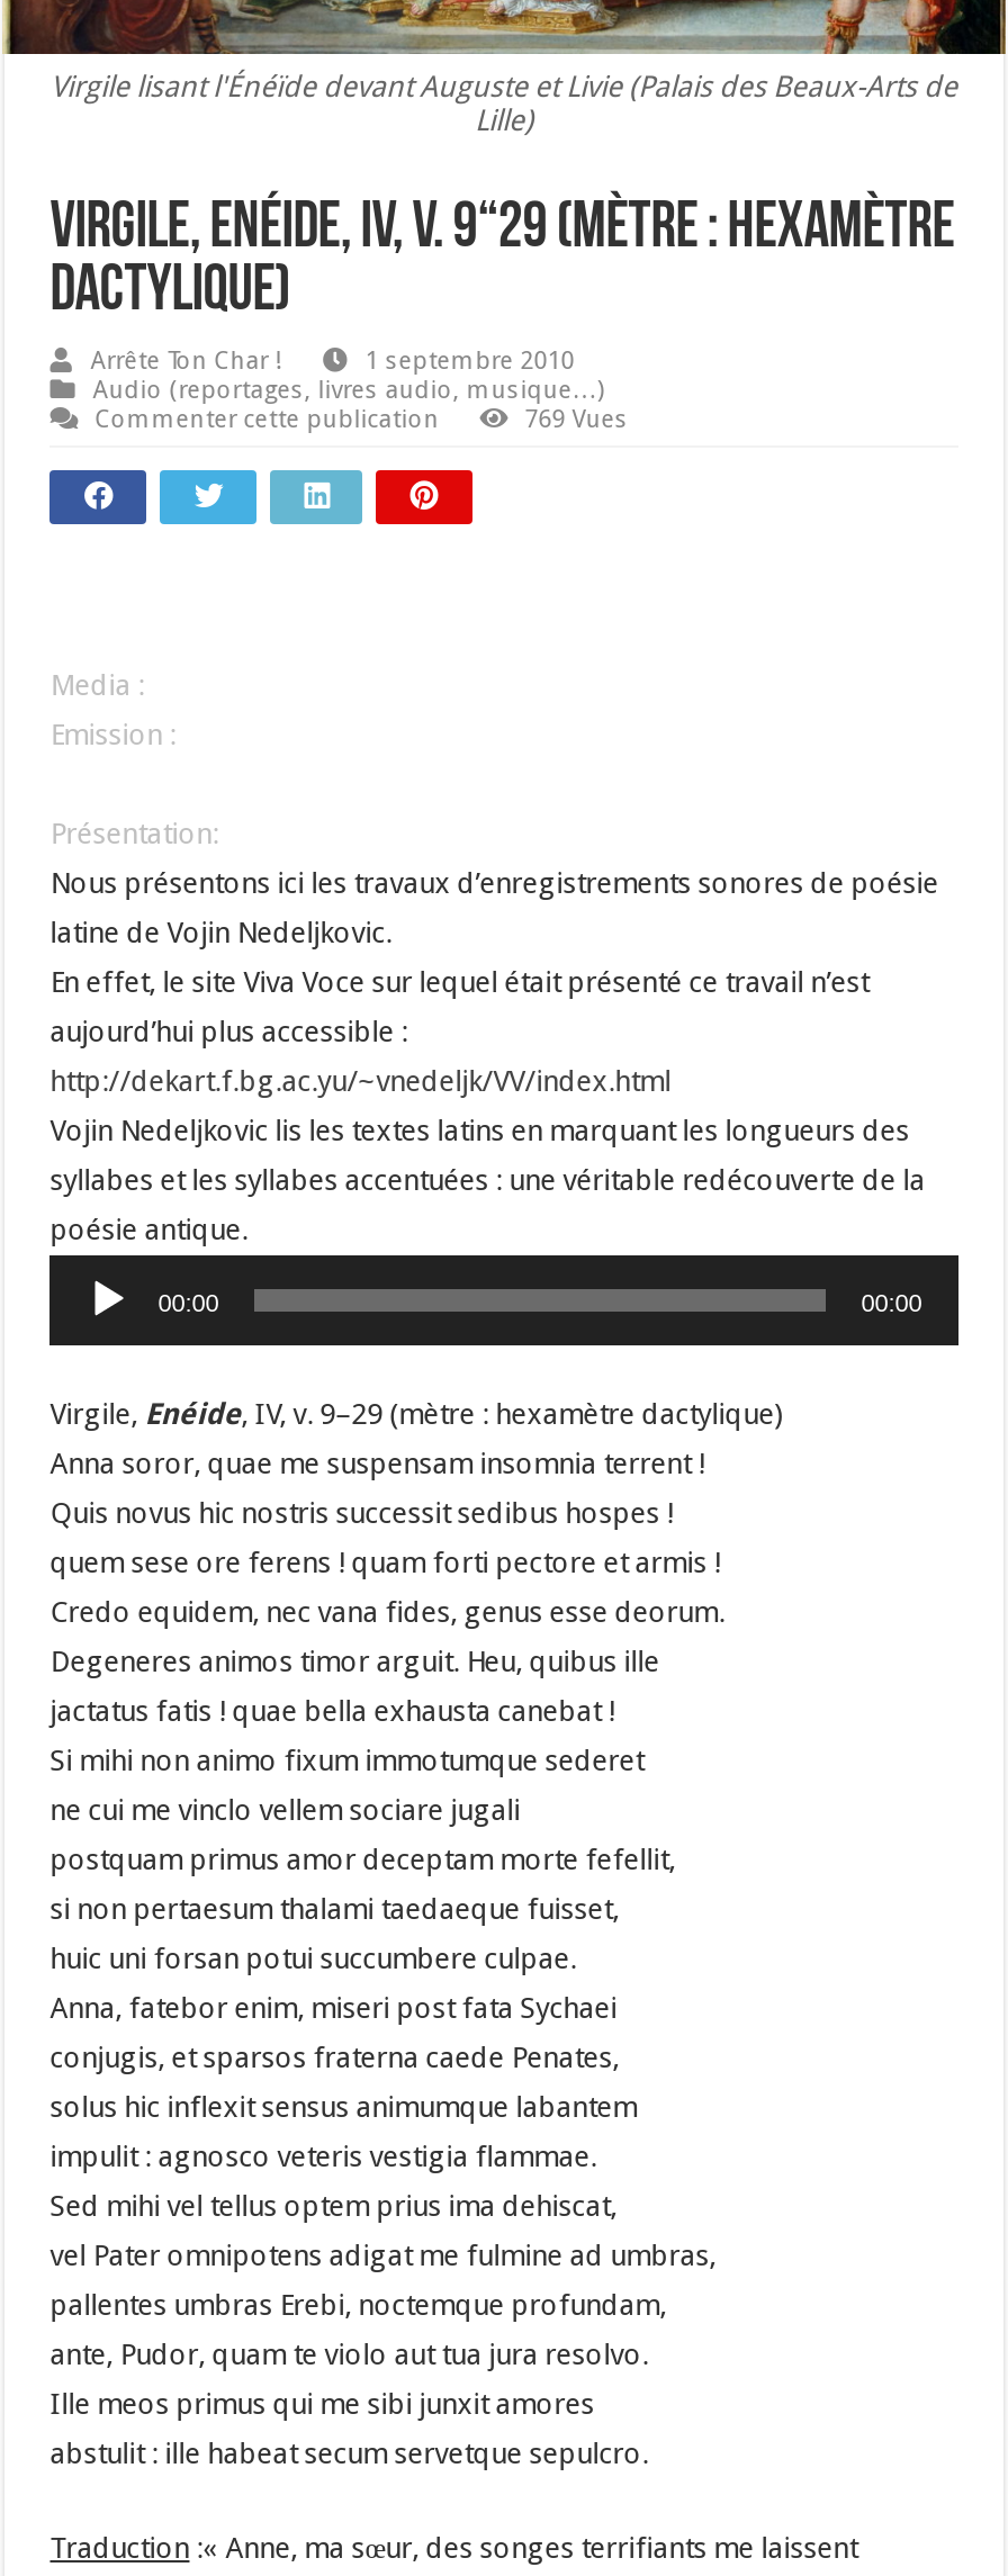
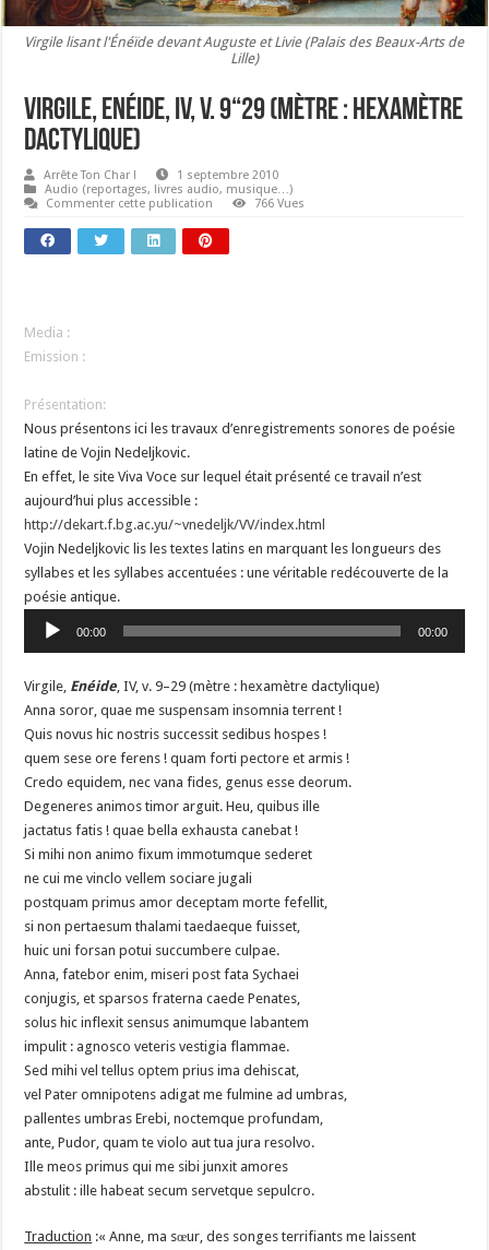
- 769 Vues
+ 766 Vues
